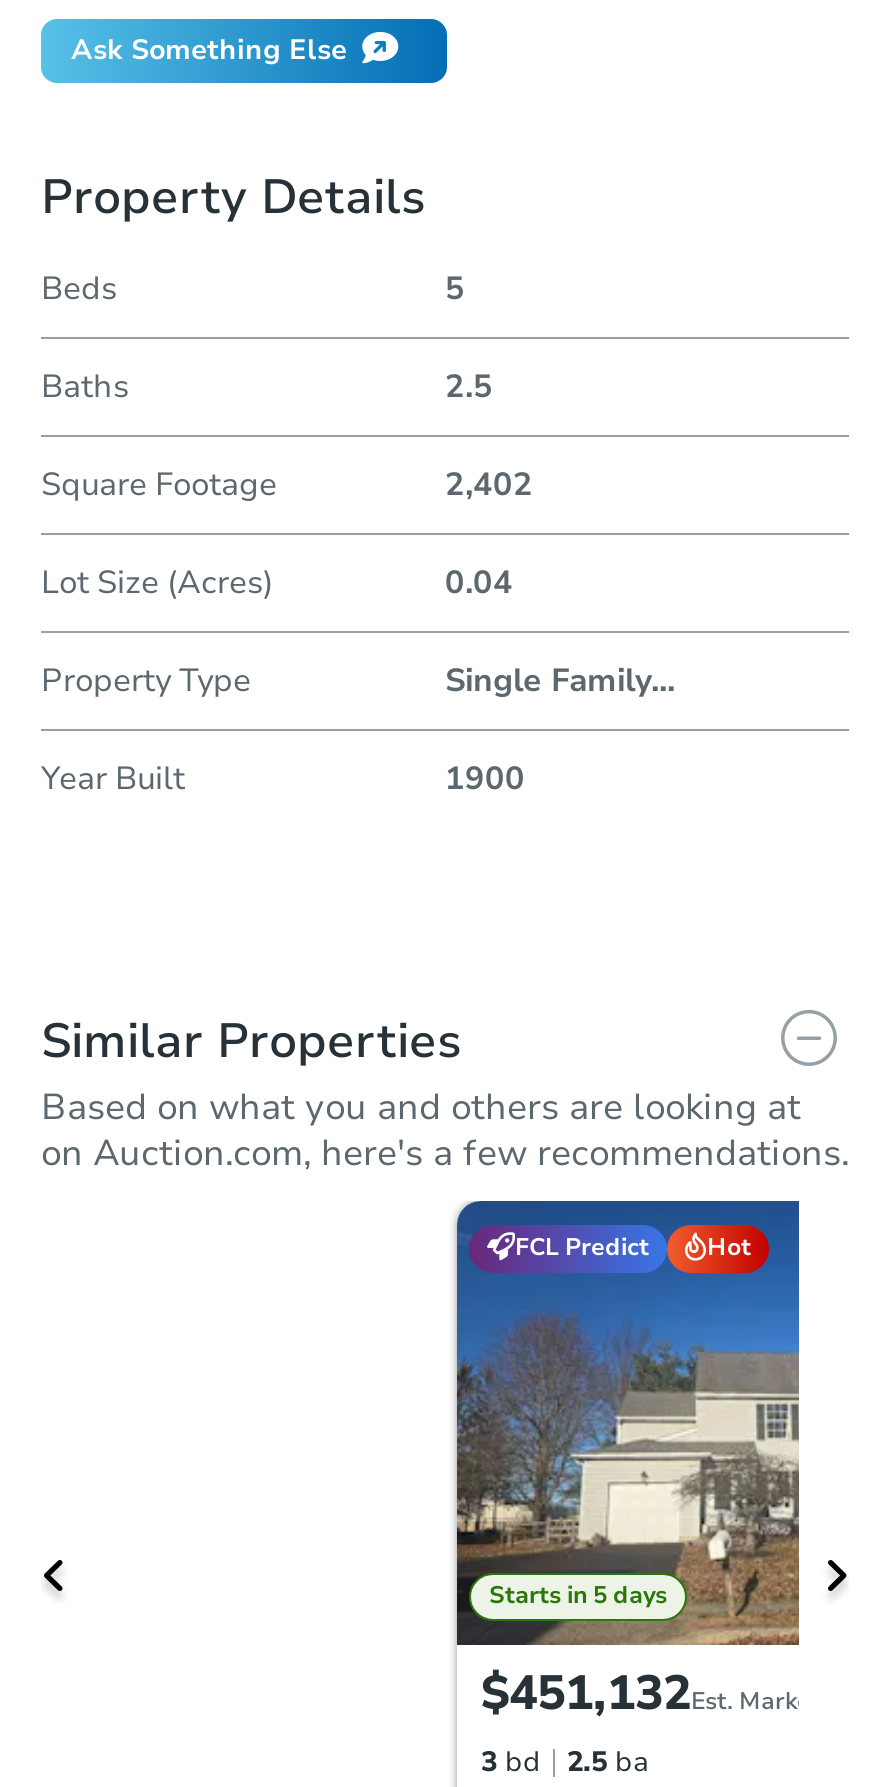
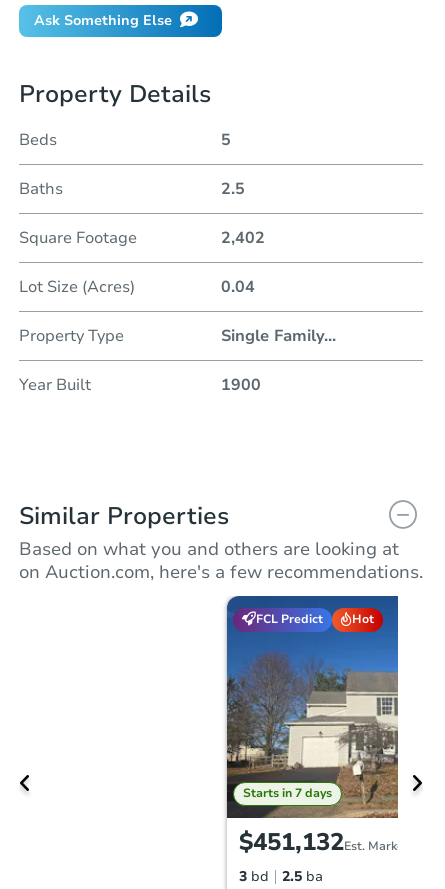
- Starts in 5 days
+ Starts in 7 days
